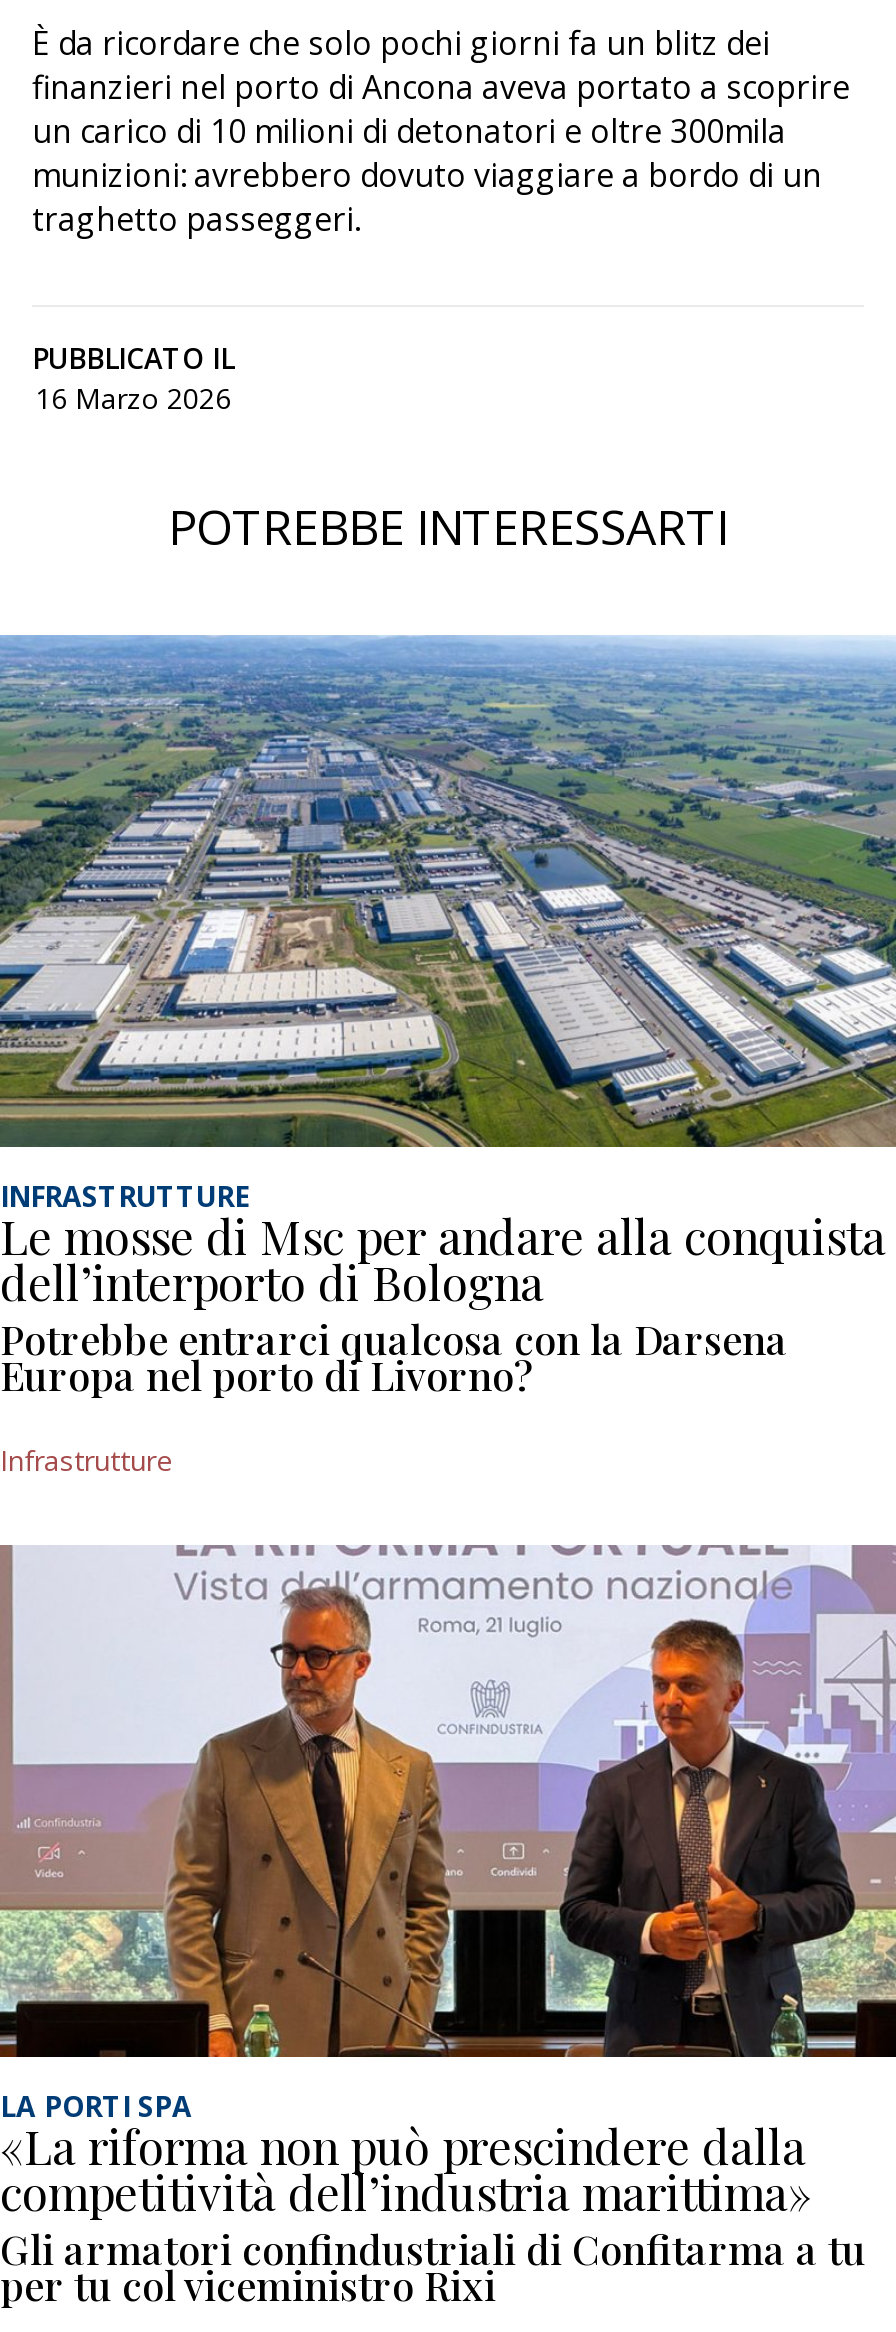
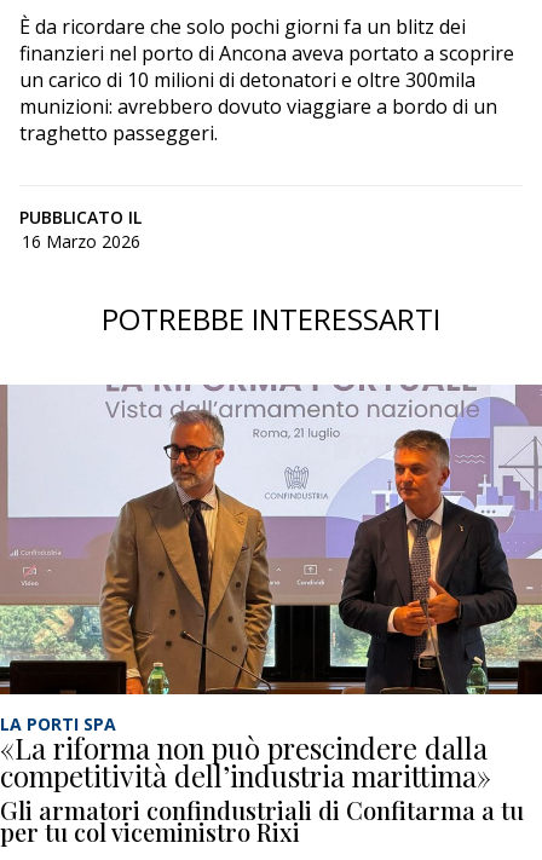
- [image]
- INFRASTRUTTURE
- Le mosse di Msc per andare alla conquista
- dell’interporto di Bologna
- Potrebbe entrarci qualcosa con la Darsena
- Europa nel porto di Livorno?
- Infrastrutture
